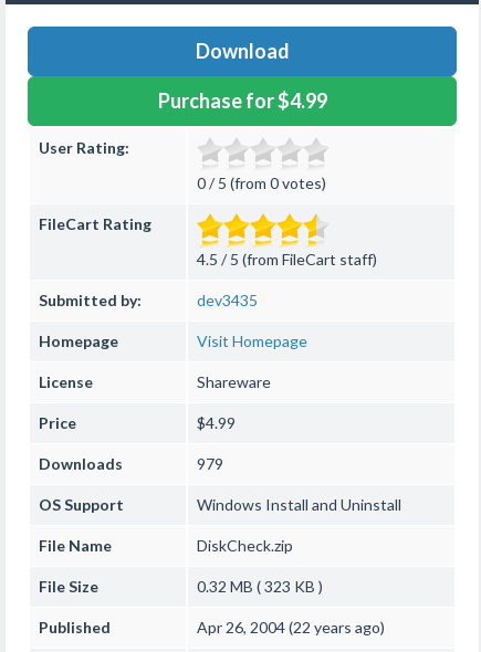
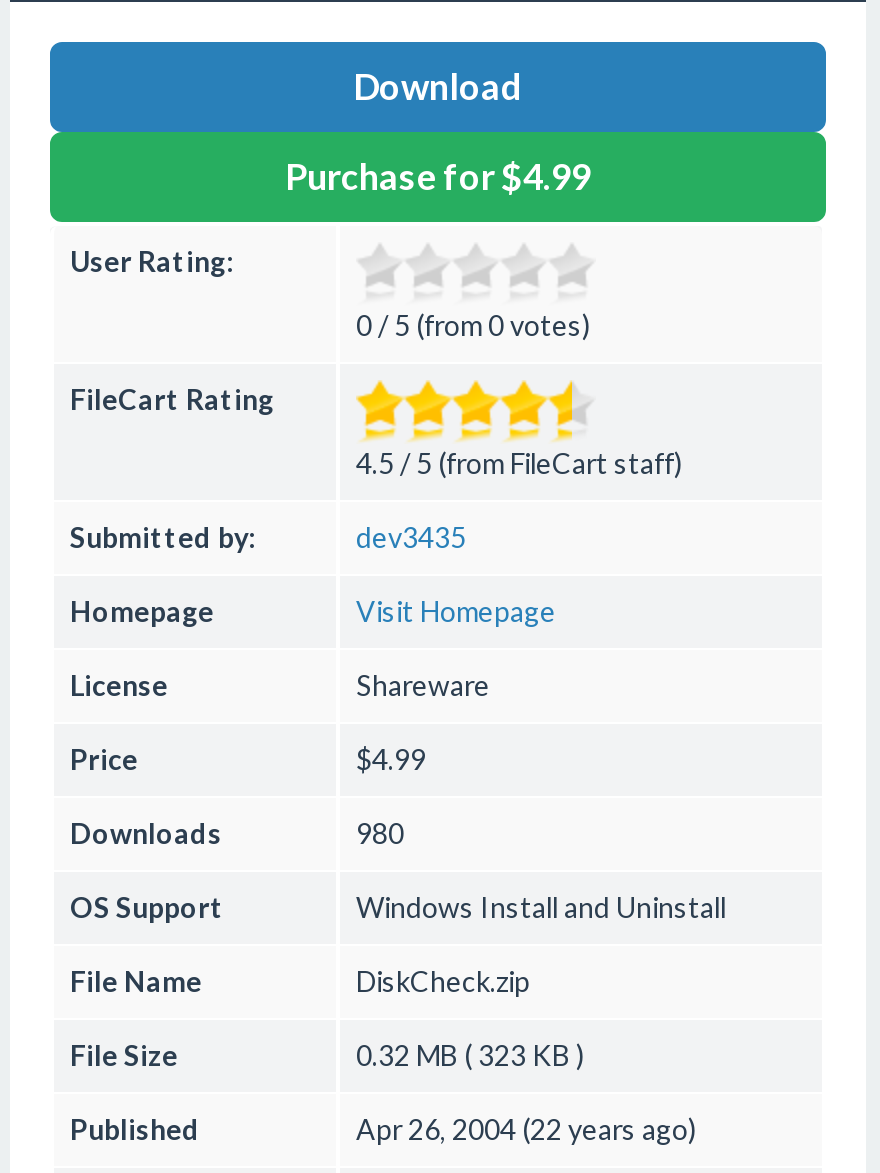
- 979
+ 980
